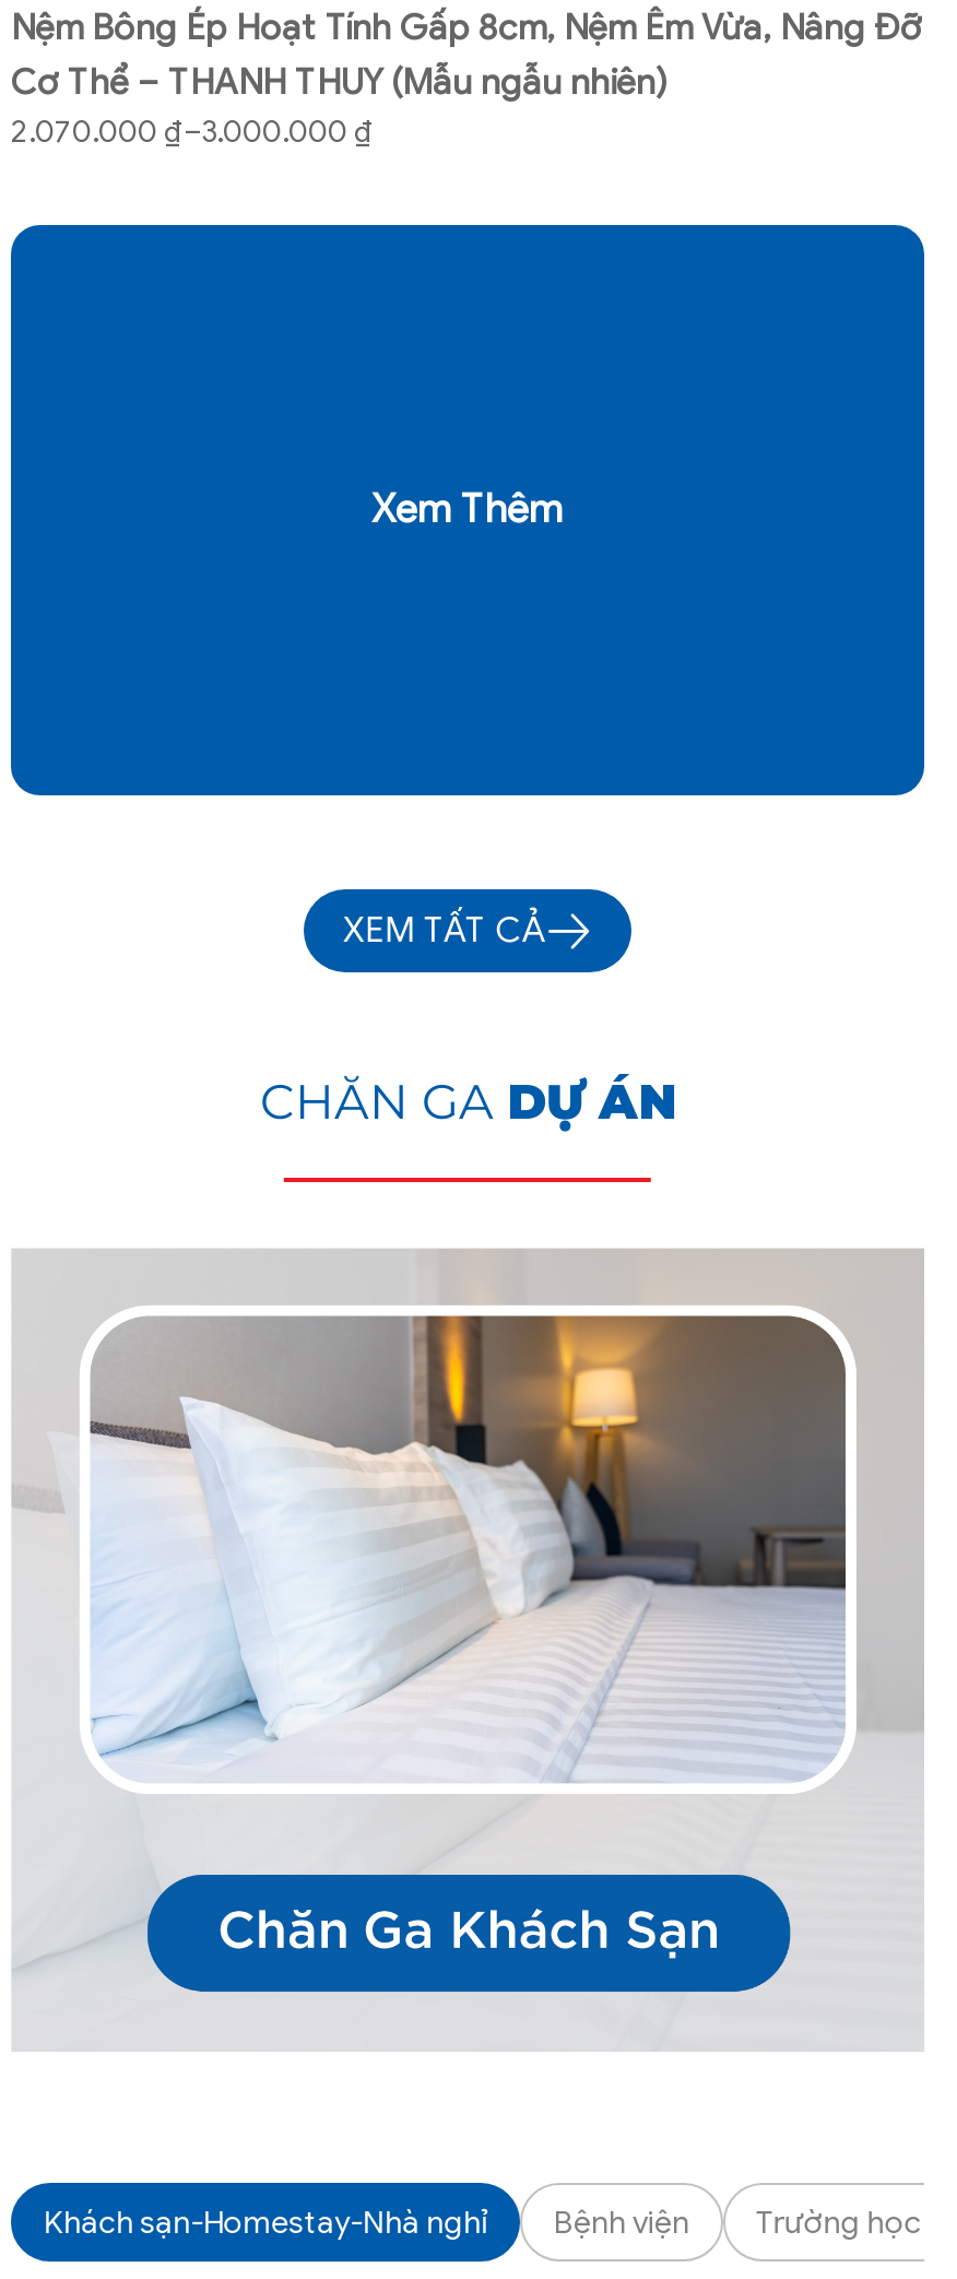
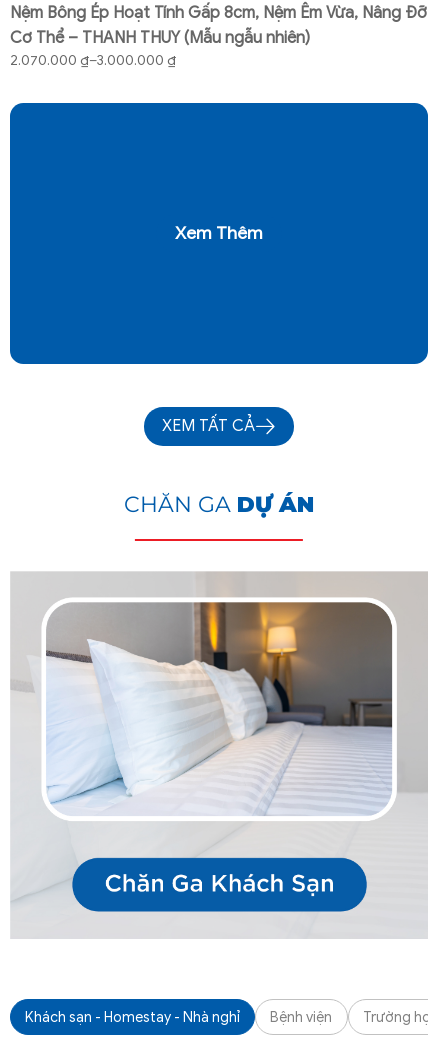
- Khách sạn-Homestay-Nhà nghỉ
+ Khách sạn - Homestay - Nhà nghỉ
